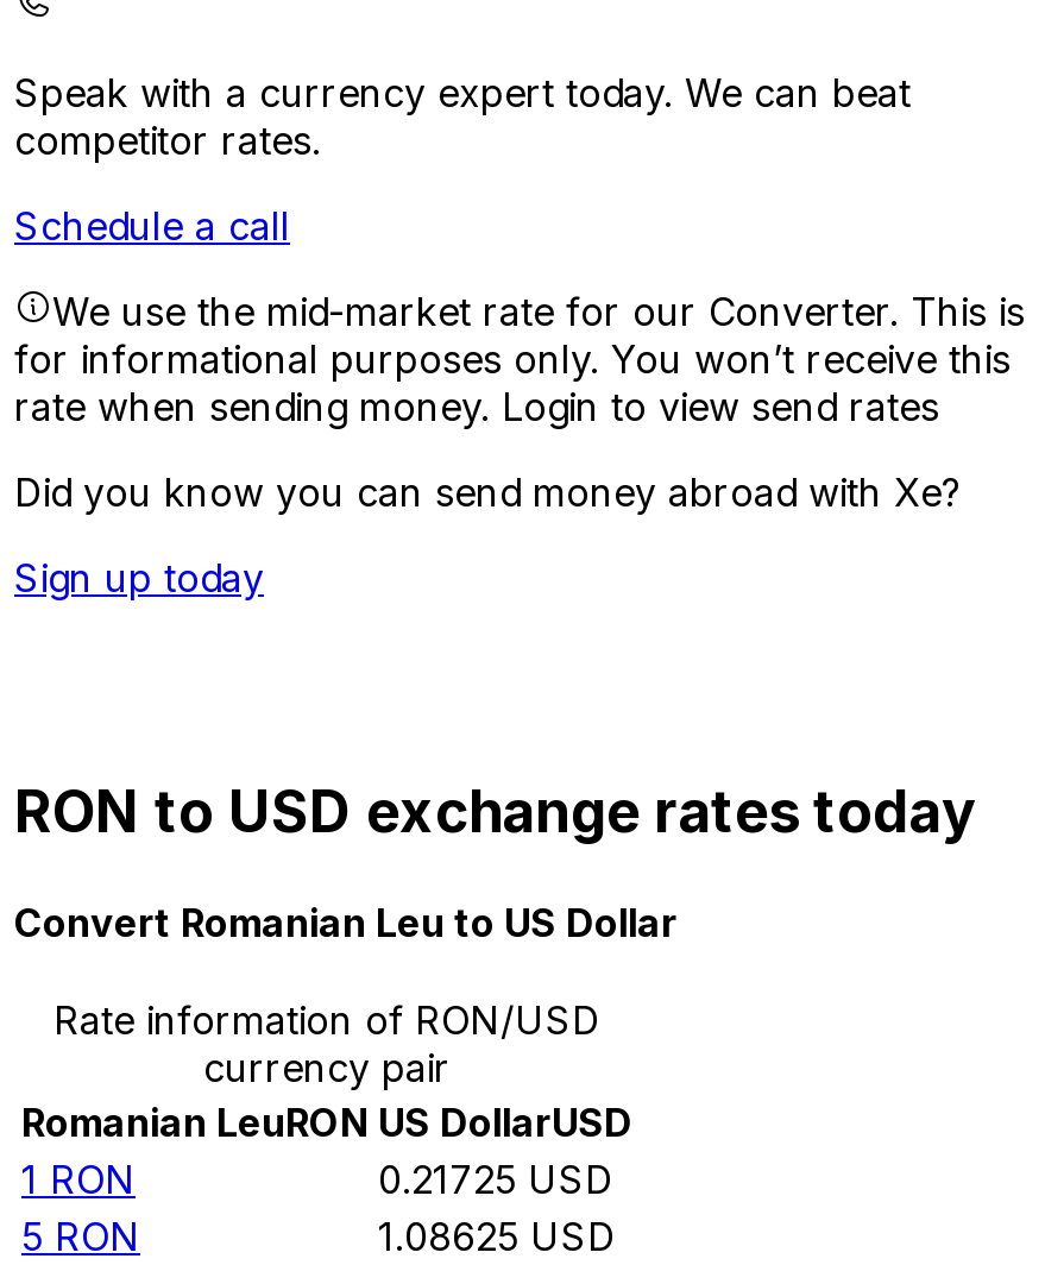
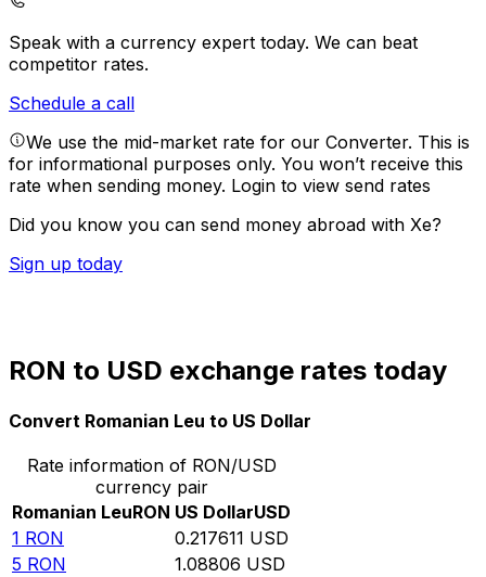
- 0.21725 USD
+ 0.217611 USD

- 1.08625 USD
+ 1.08806 USD
